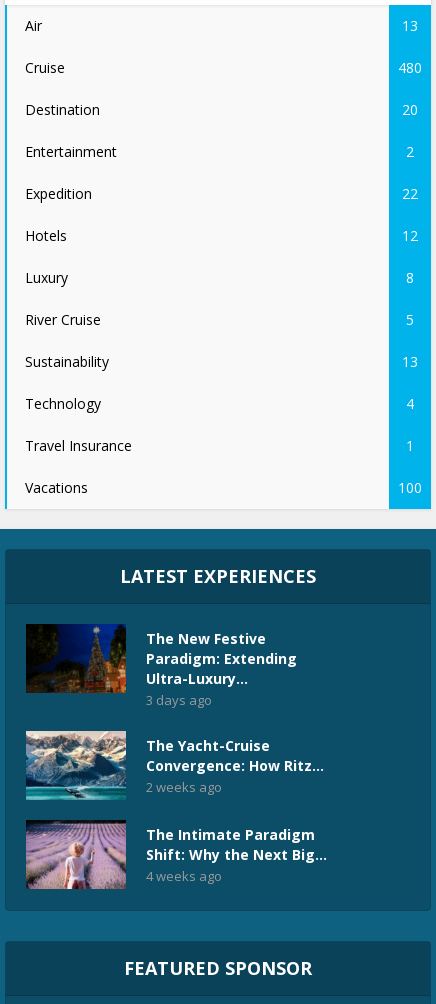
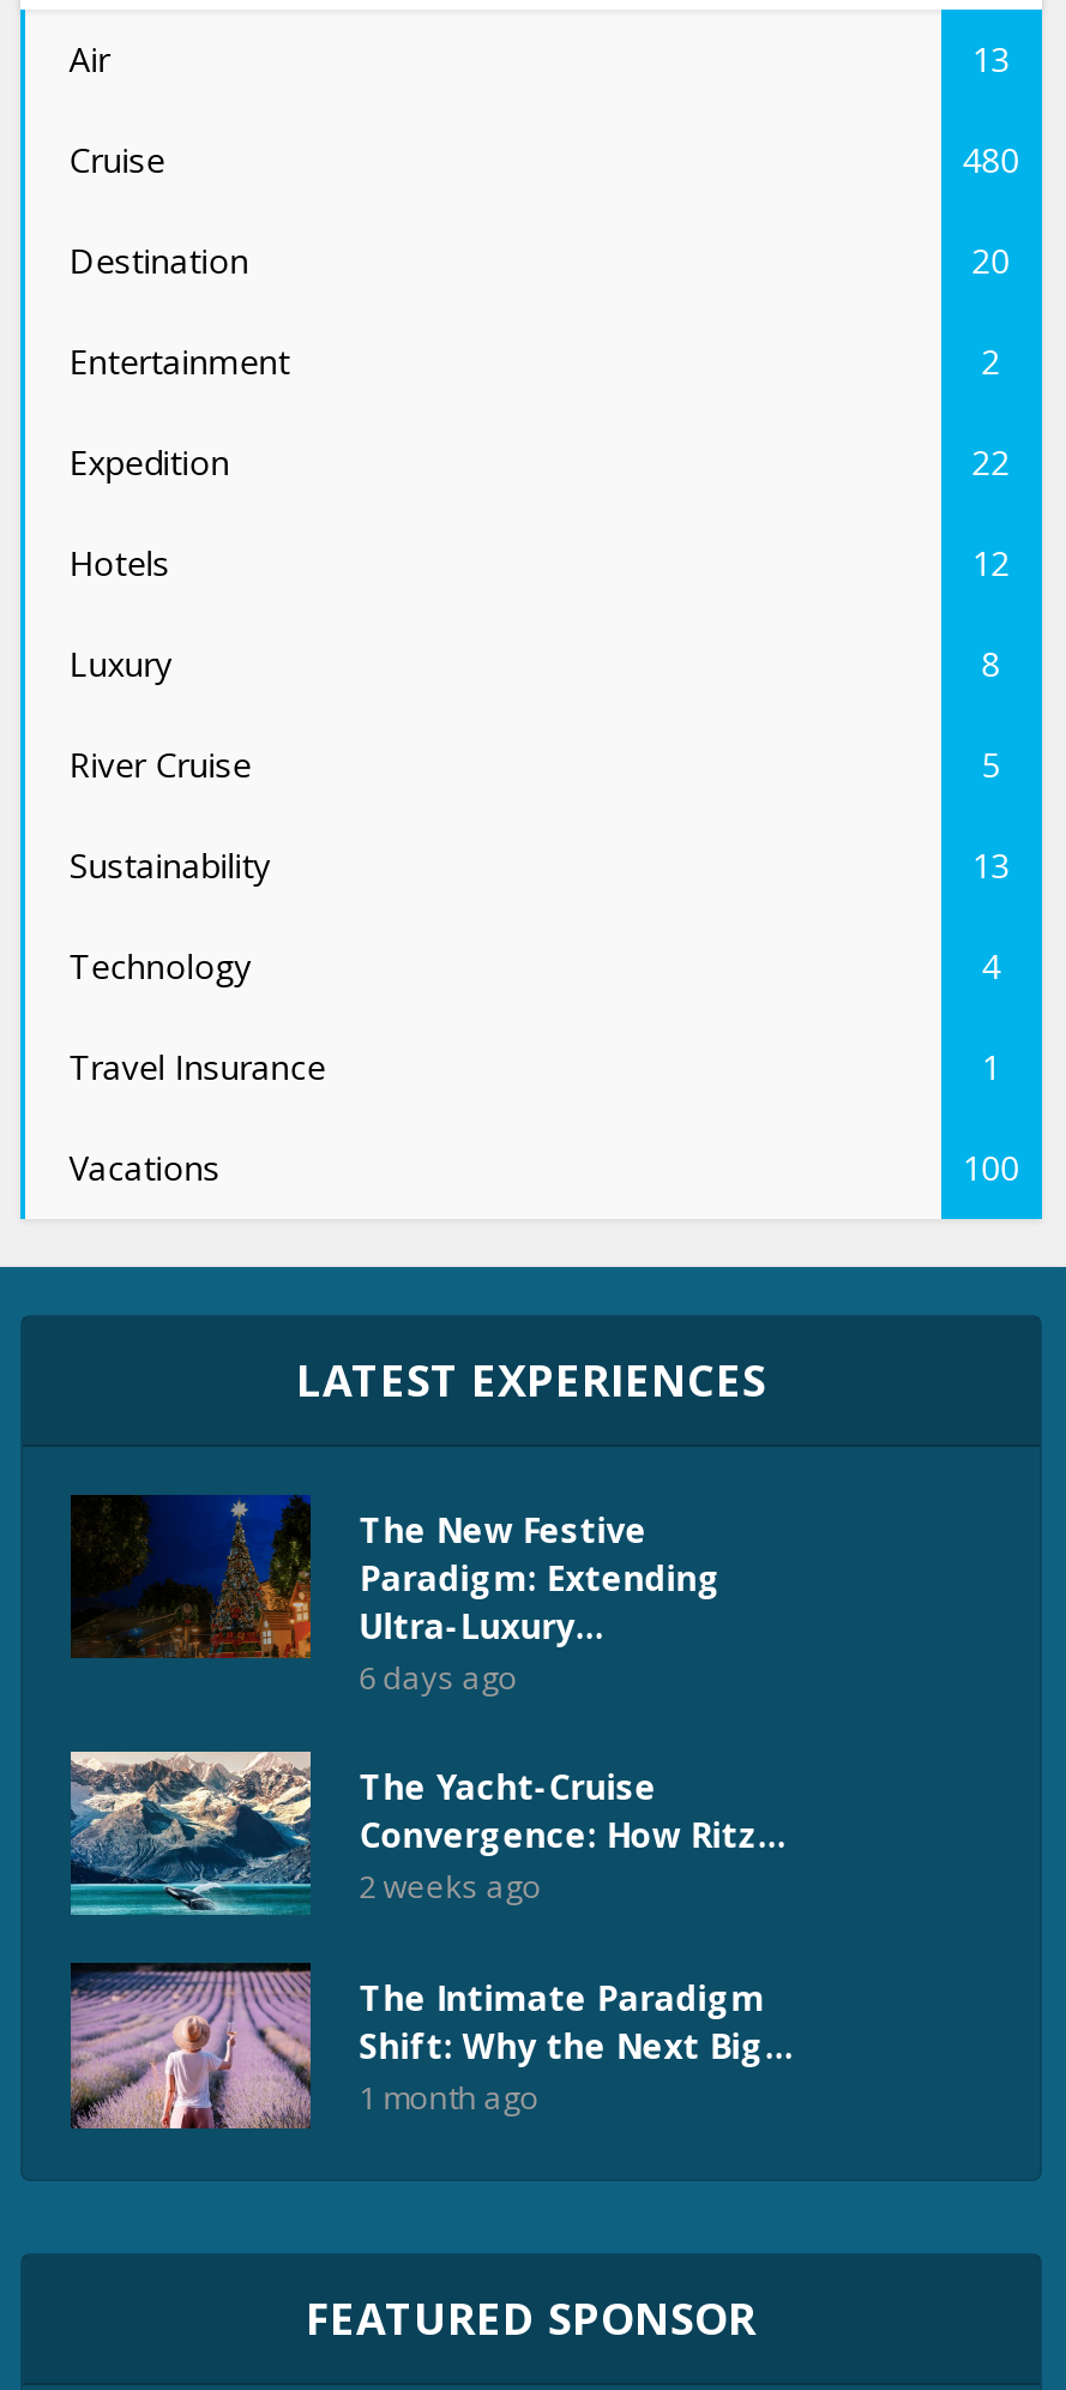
- 3 days ago
+ 6 days ago

- 4 weeks ago
+ 1 month ago
